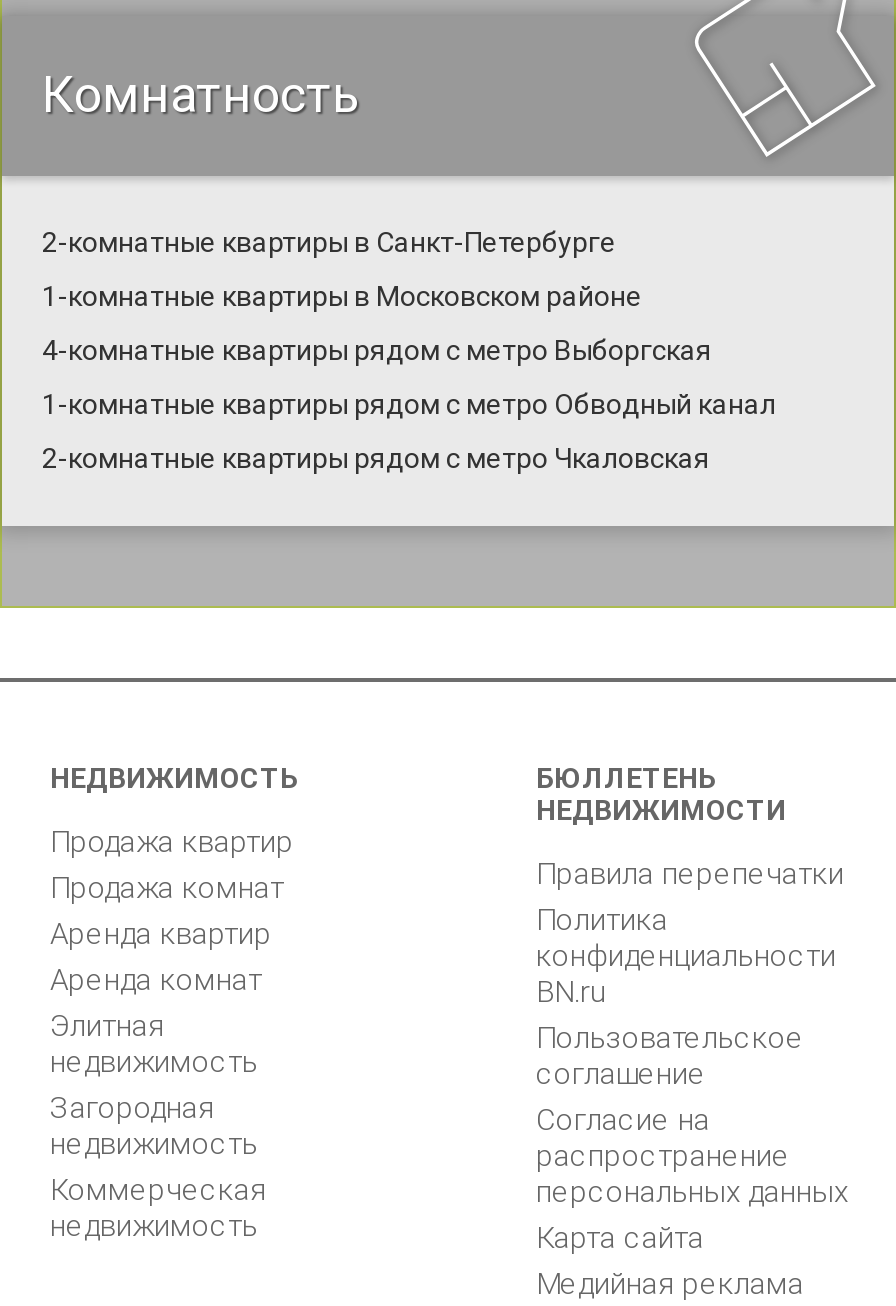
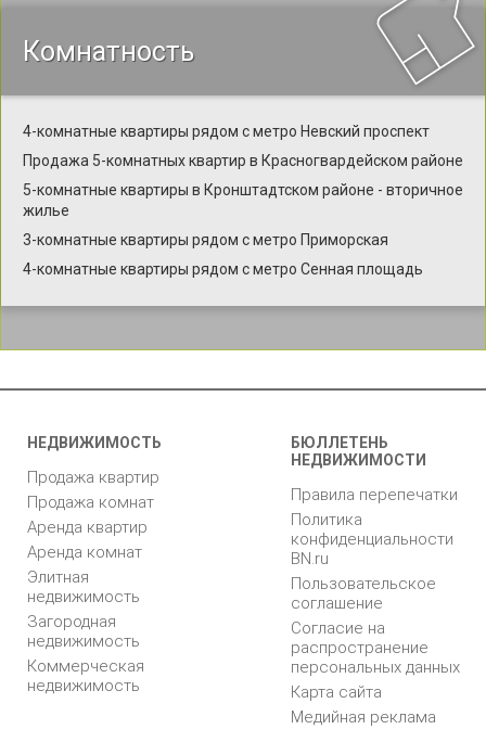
- 2-комнатные квартиры в Санкт-Петербурге
+ 4-комнатные квартиры рядом с метро Невский проспект

- 1-комнатные квартиры в Московском районе
+ Продажа 5-комнатных квартир в Красногвардейском районе

- 4-комнатные квартиры рядом с метро Выборгская
+ 5-комнатные квартиры в Кронштадтском районе - вторичное
+ жилье

- 1-комнатные квартиры рядом с метро Обводный канал
+ 3-комнатные квартиры рядом с метро Приморская

- 2-комнатные квартиры рядом с метро Чкаловская
+ 4-комнатные квартиры рядом с метро Сенная площадь
